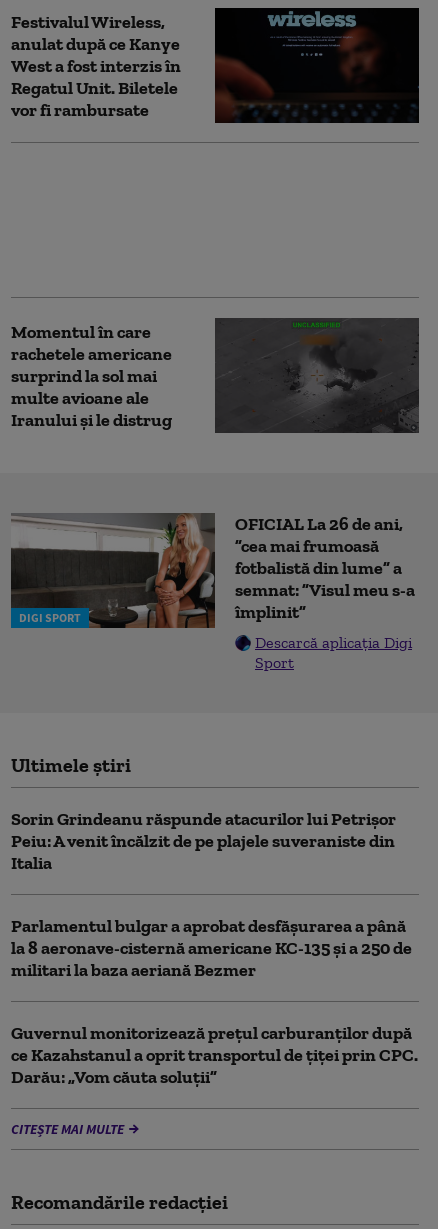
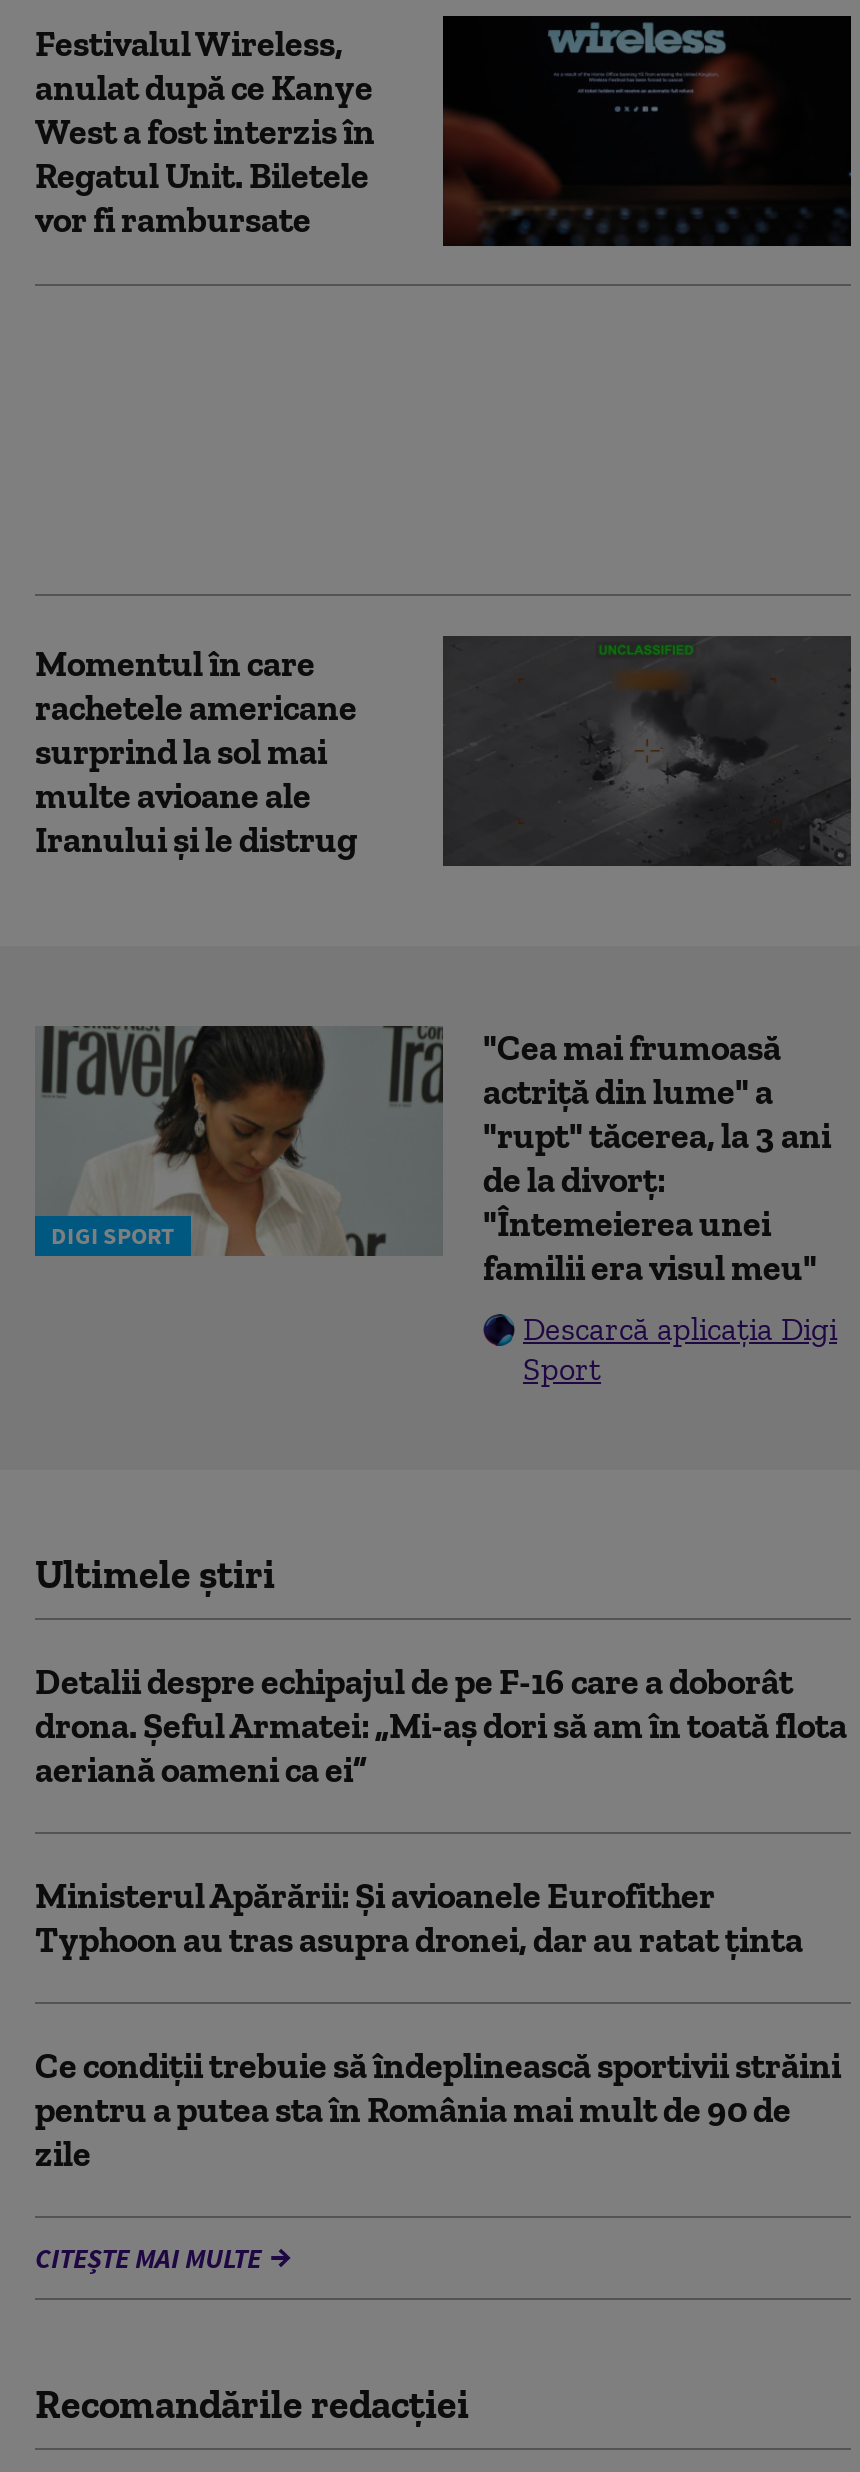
- [image]
- OFICIAL La 26 de ani,
- ”cea mai frumoasă
- fotbalistă din lume” a
- semnat: ”Visul meu s-a
- împlinit”
+ [image]
+ "Cea mai frumoasă
+ actriță din lume" a
+ "rupt" tăcerea, la 3 ani
+ de la divorț:
+ "Întemeierea unei
+ familii era visul meu"

moved down: Descarcă aplicația Digi | Sport | Ultimele știri

- Sorin Grindeanu răspunde atacurilor lui Petrișor
- Peiu: A venit încălzit de pe plajele suveraniste din
- Italia
+ Detalii despre echipajul de pe F-16 care a doborât
+ drona. Șeful Armatei: „Mi-aș dori să am în toată flota
+ aeriană oameni ca ei”

- Parlamentul bulgar a aprobat desfăşurarea a până
- la 8 aeronave-cisternă americane KC-135 şi a 250 de
- militari la baza aeriană Bezmer
+ Ministerul Apărării: Și avioanele Eurofither
+ Typhoon au tras asupra dronei, dar au ratat ţinta

- Guvernul monitorizează prețul carburanților după
- ce Kazahstanul a oprit transportul de țiței prin CPC.
- Darău: „Vom căuta soluții”
+ Ce condiții trebuie să îndeplinească sportivii străini
+ pentru a putea sta în România mai mult de 90 de
+ zile
